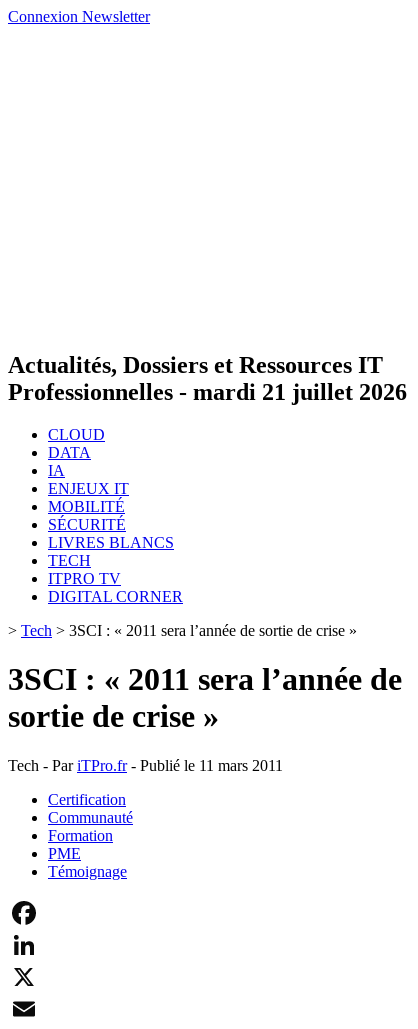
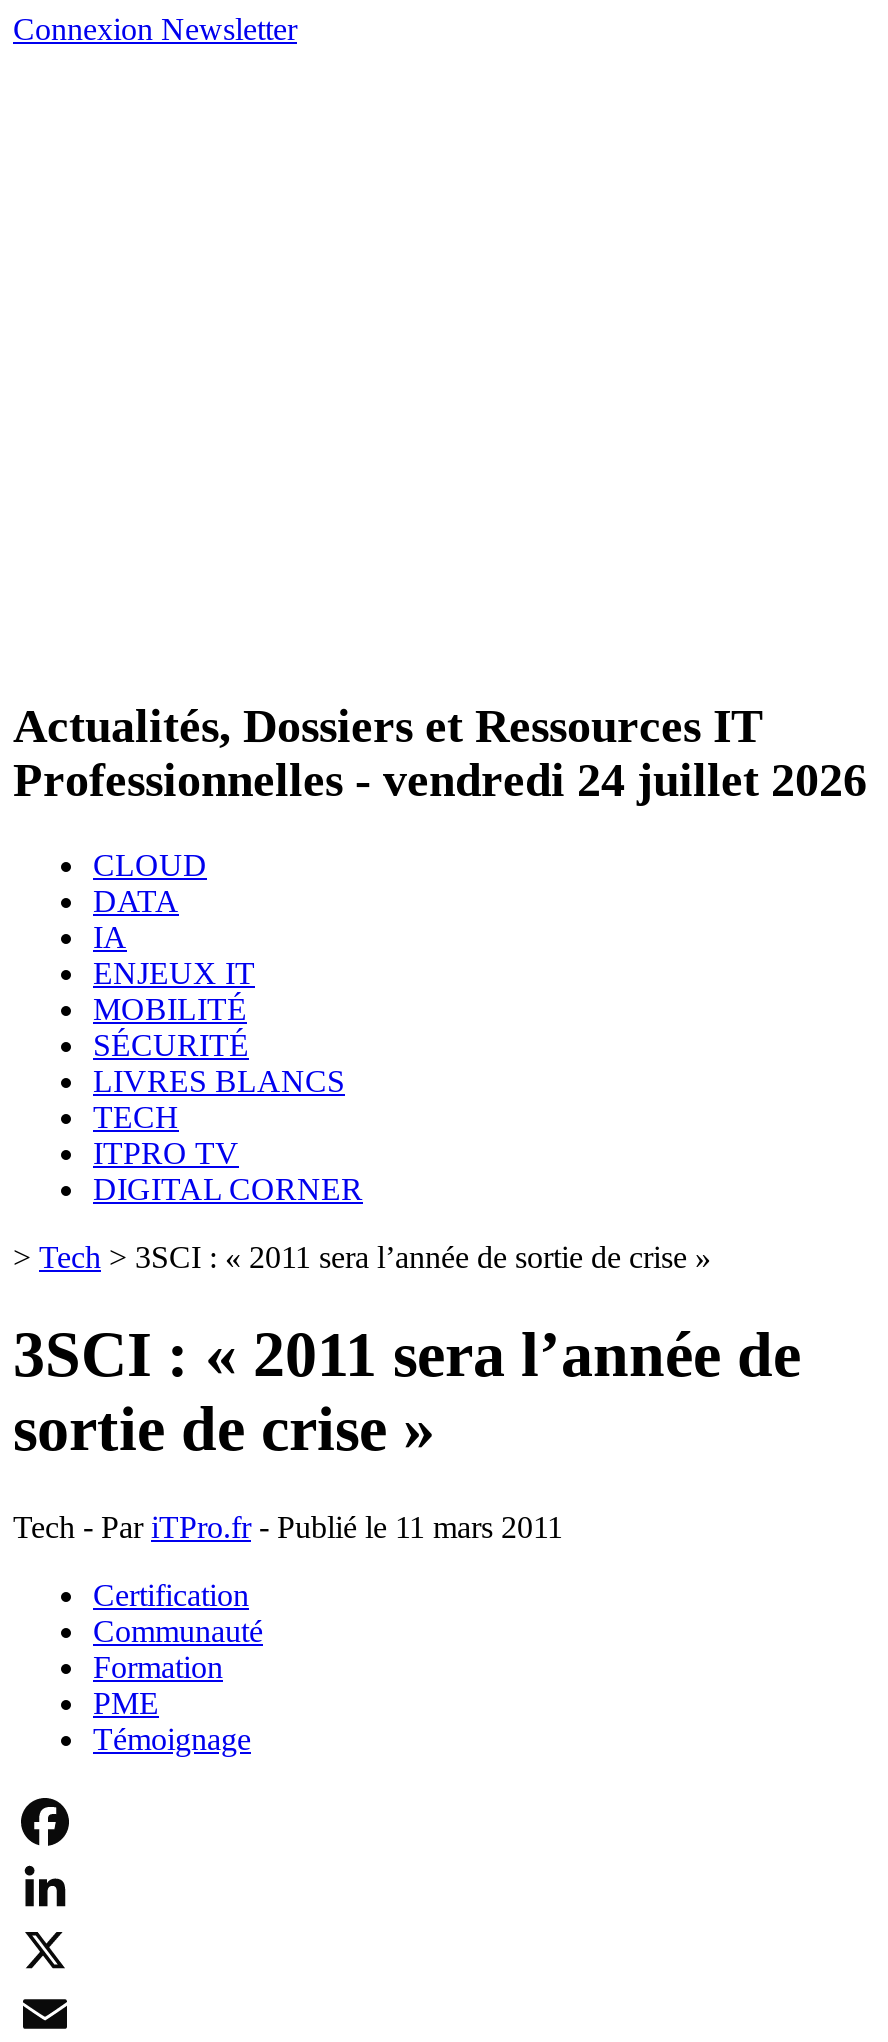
- Professionnelles - mardi 21 juillet 2026
+ Professionnelles - vendredi 24 juillet 2026
